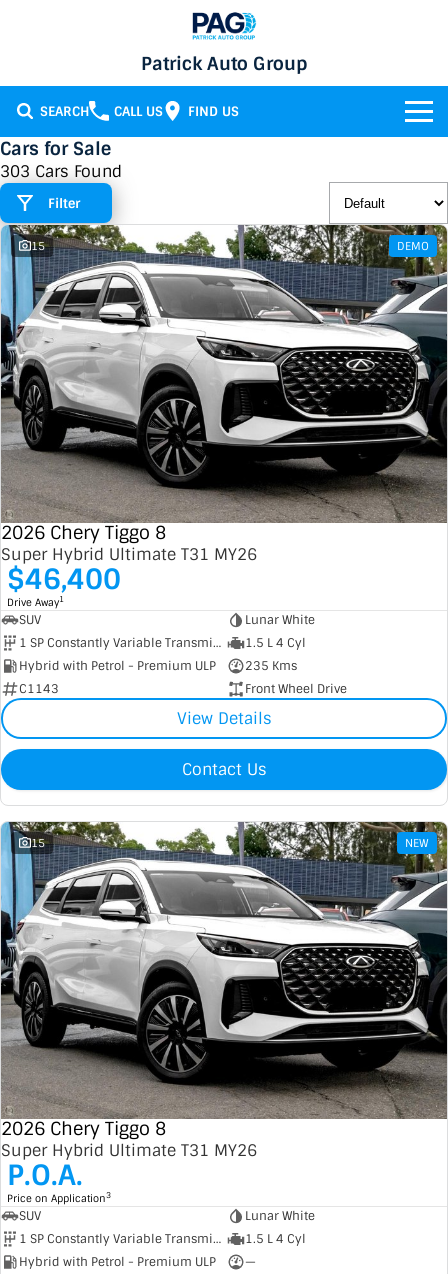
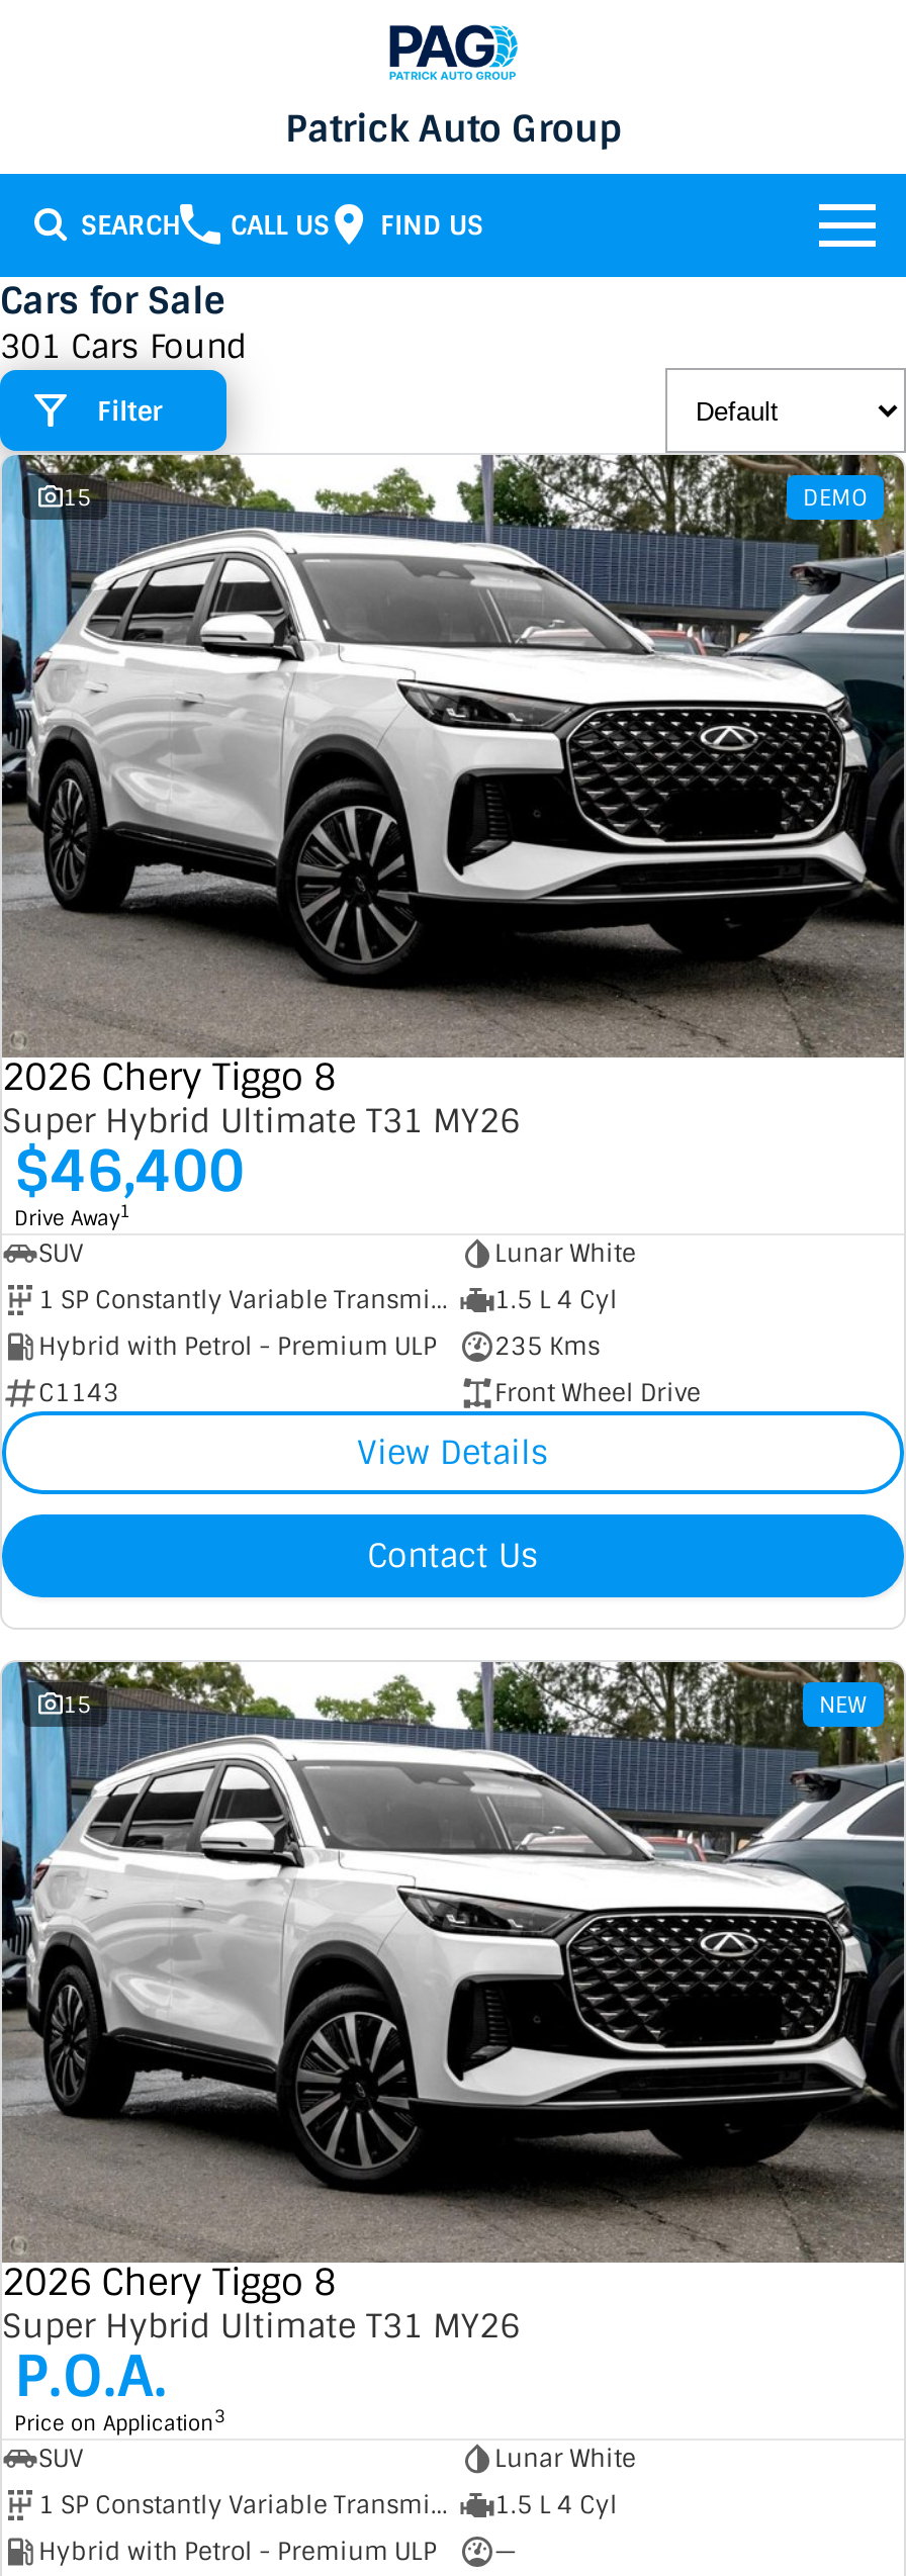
- 303 Cars Found
+ 301 Cars Found
